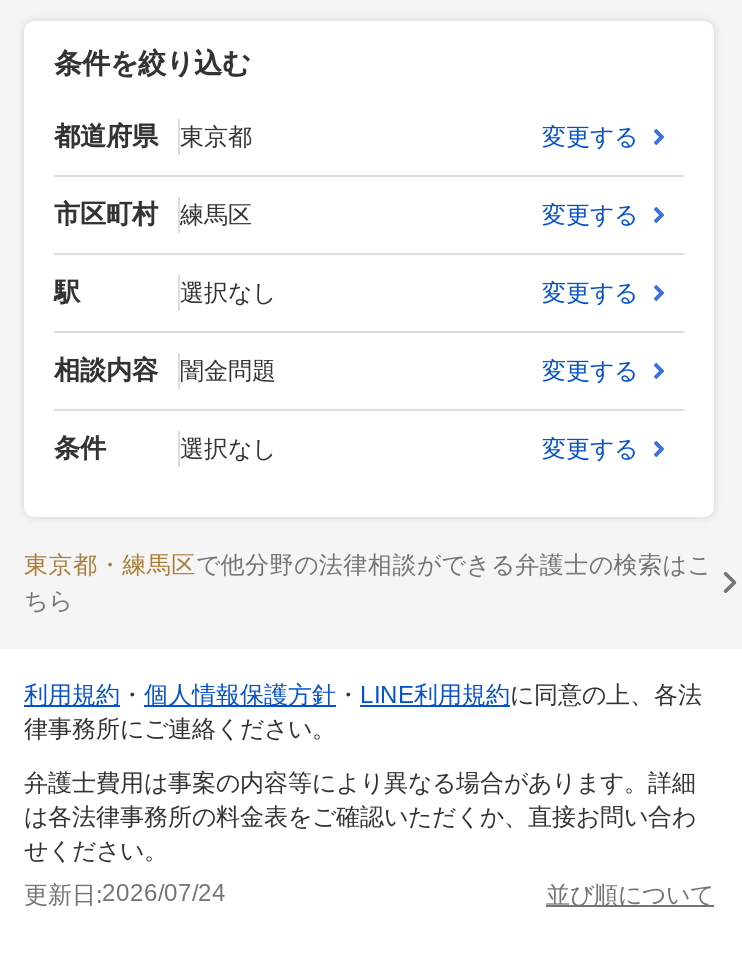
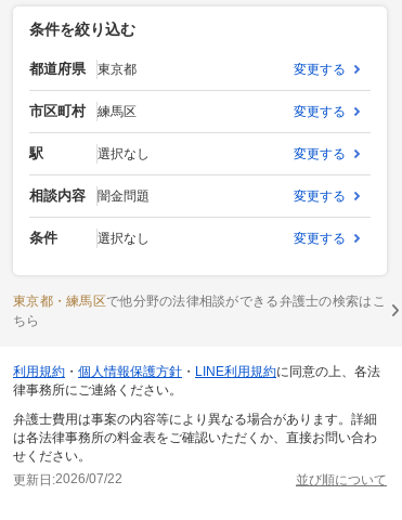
- 更新日: 2026/07/24
+ 更新日: 2026/07/22
